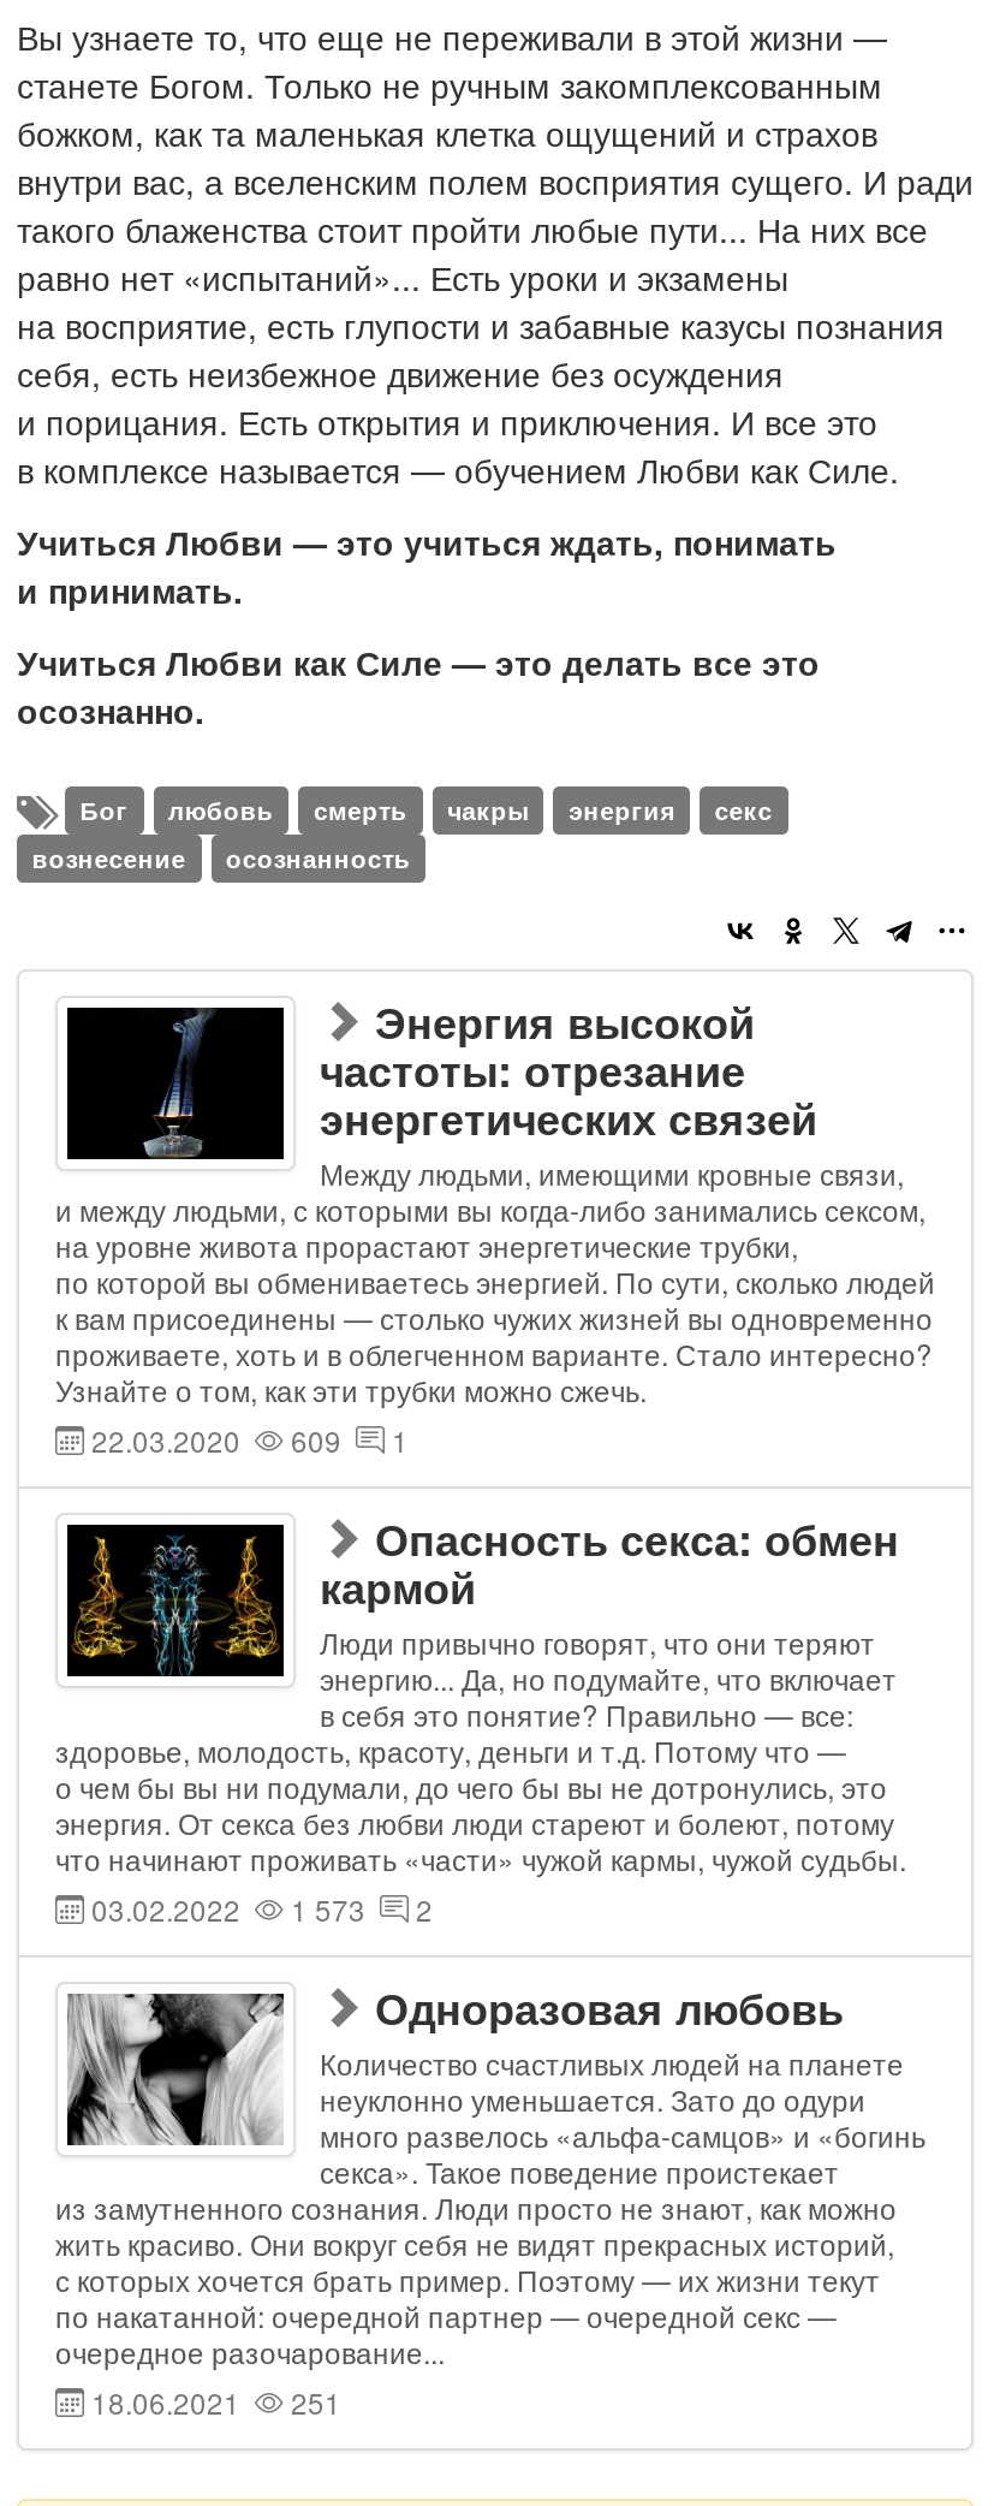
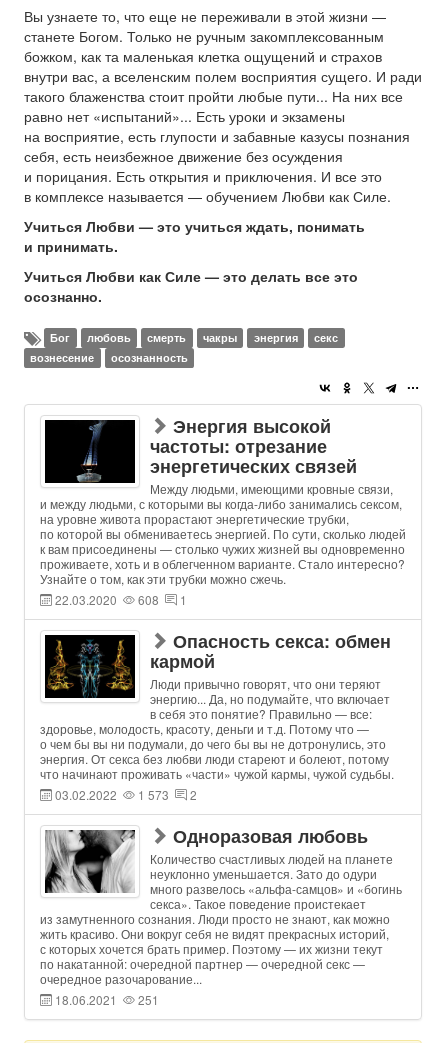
- 22.03.2020 609 1
+ 22.03.2020 608 1
